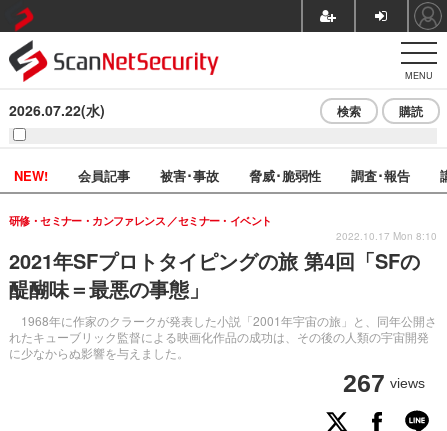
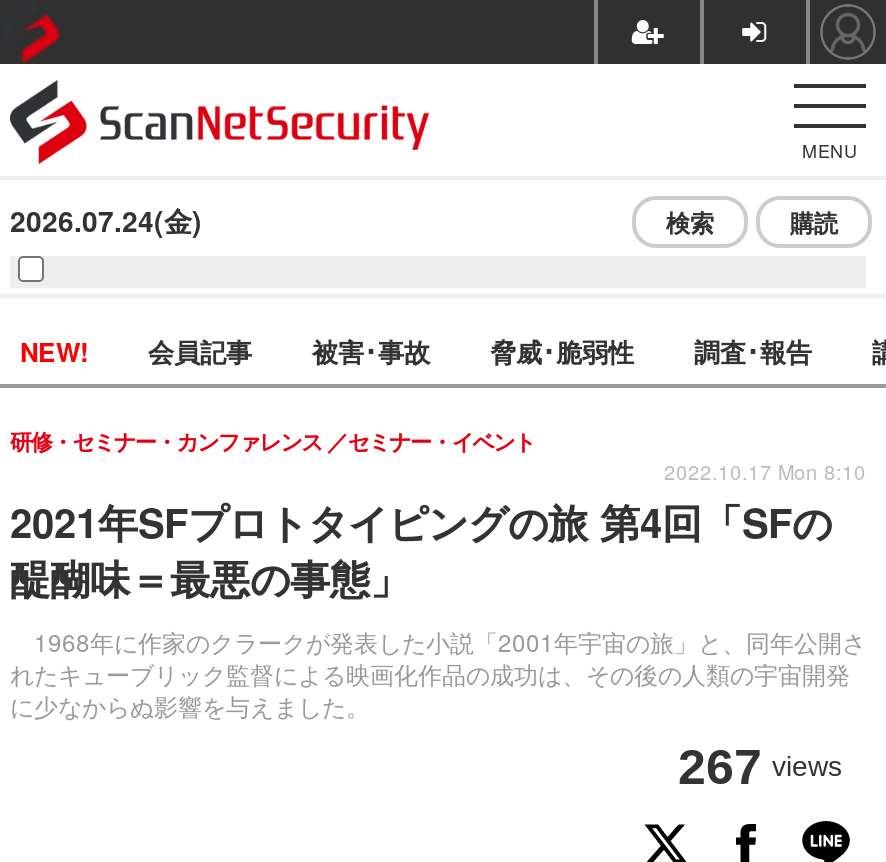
- 2026.07.22(水)
+ 2026.07.24(金)
